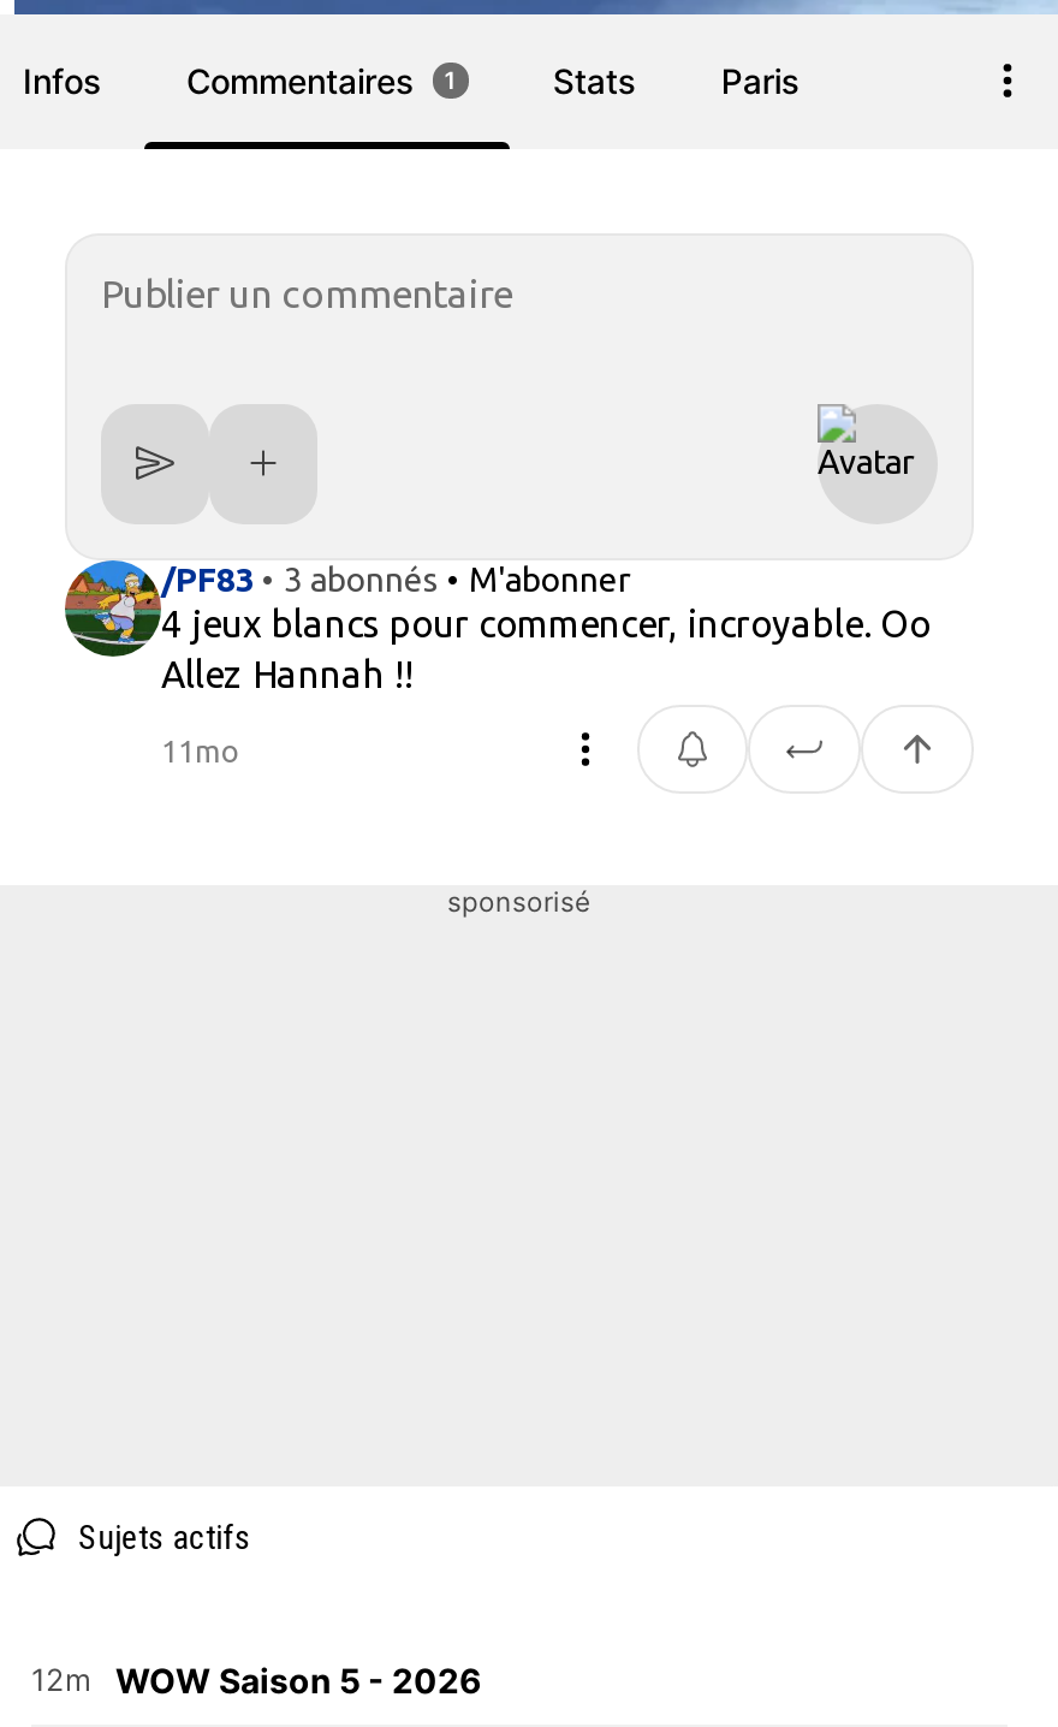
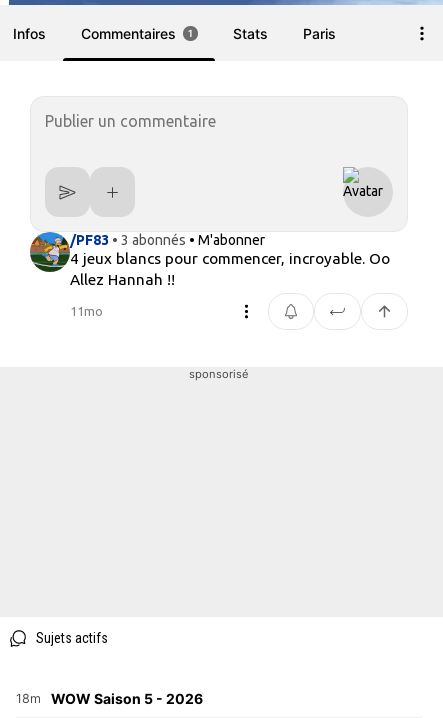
- 12m WOW Saison 5 - 2026
+ 18m WOW Saison 5 - 2026
